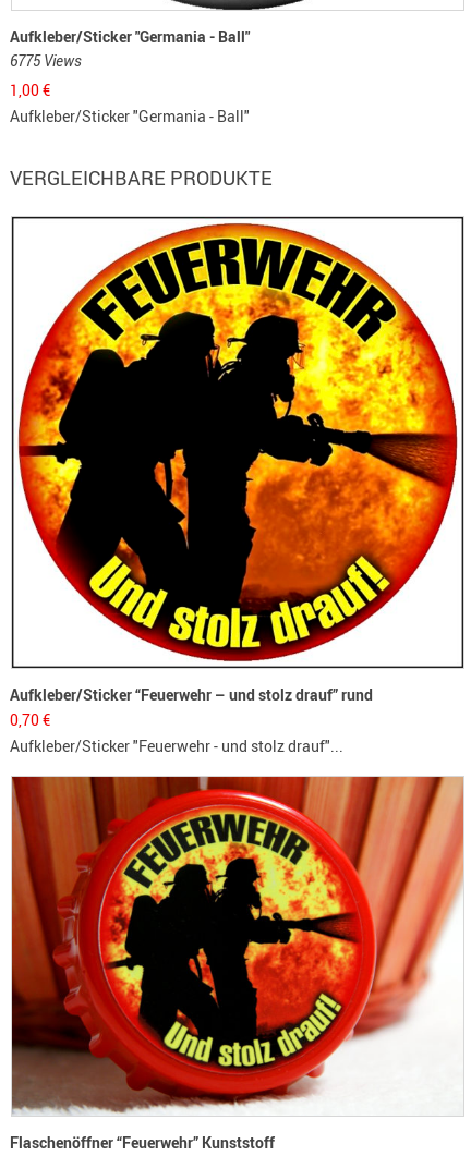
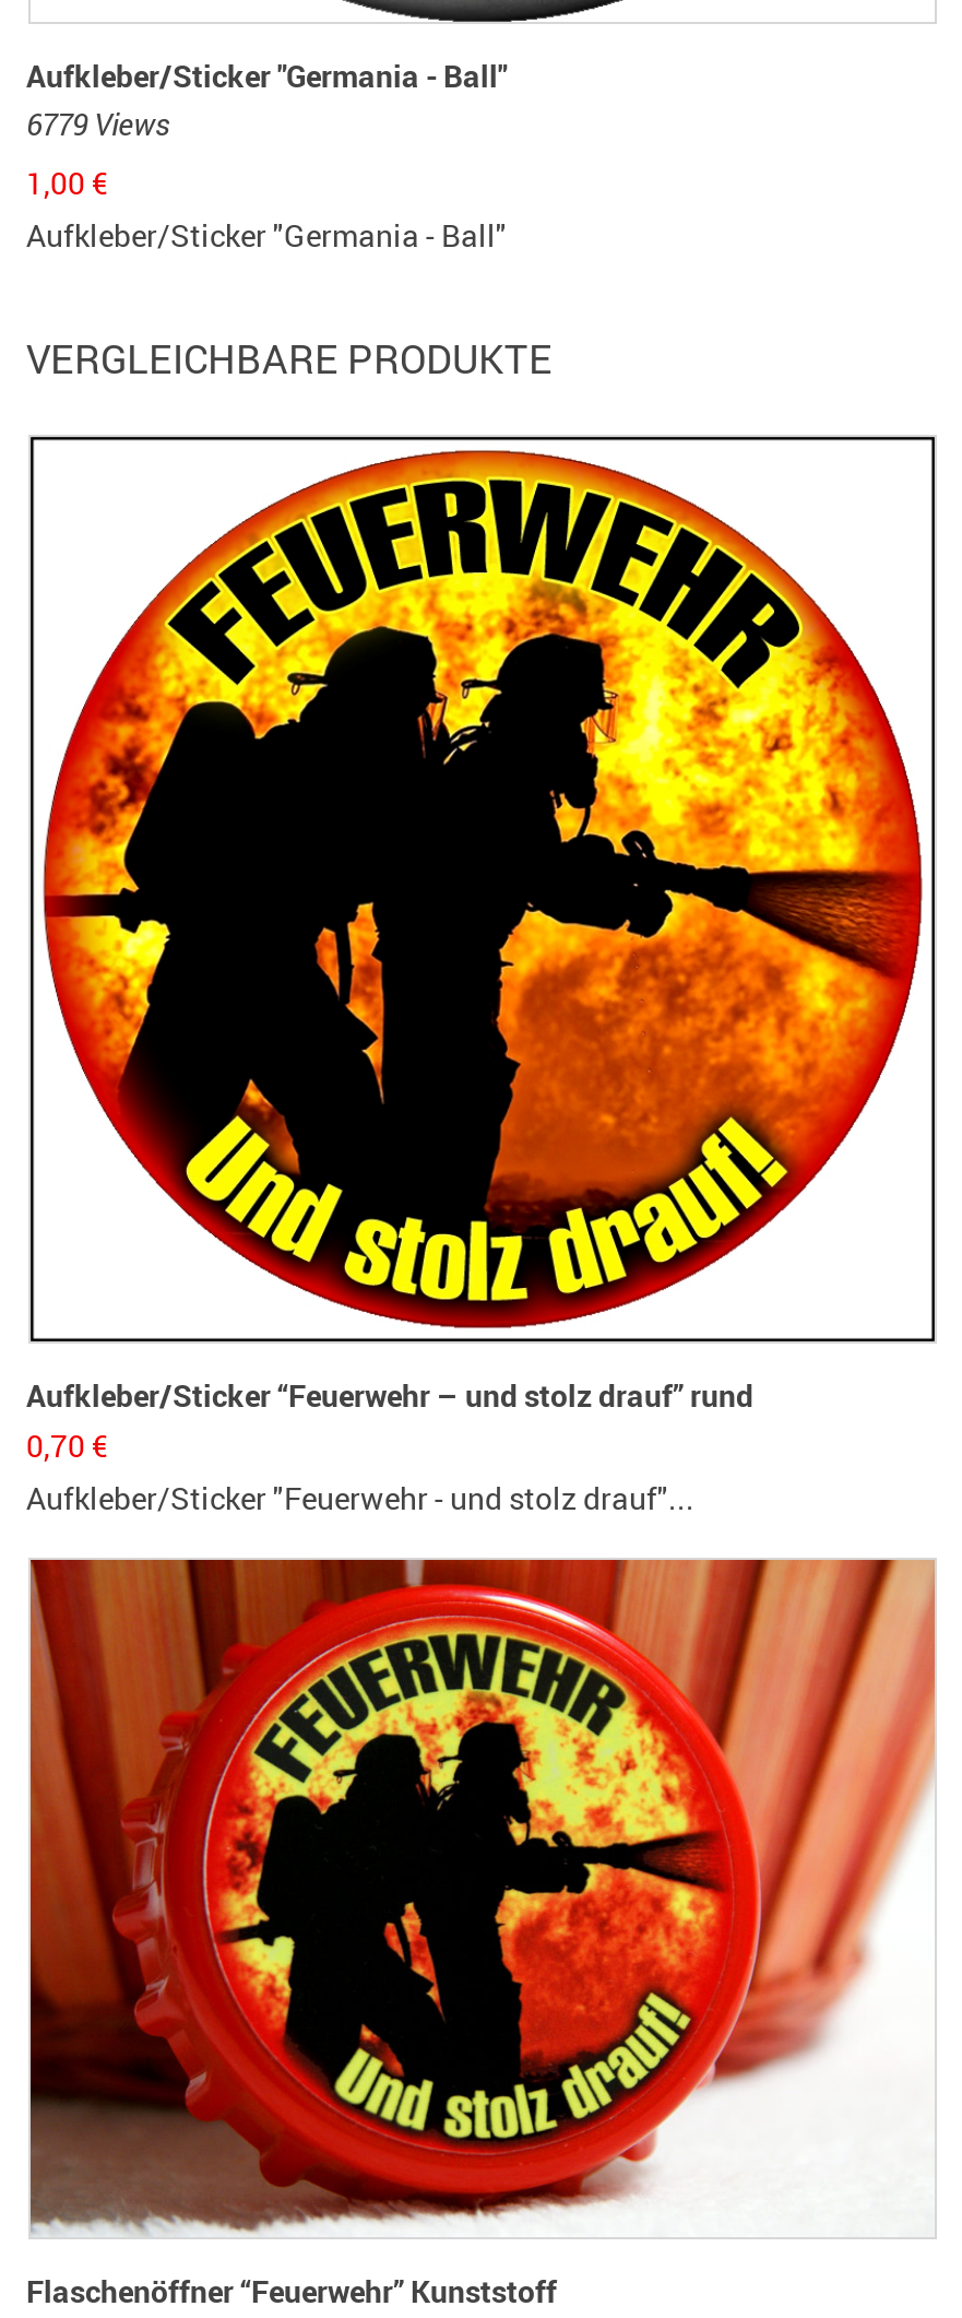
- 6775 Views
+ 6779 Views
